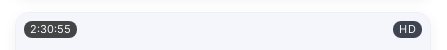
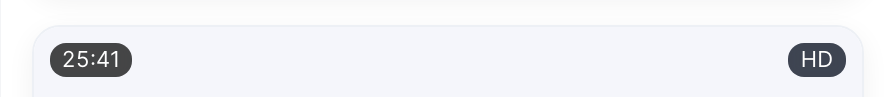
- 2:30:55
+ 25:41
